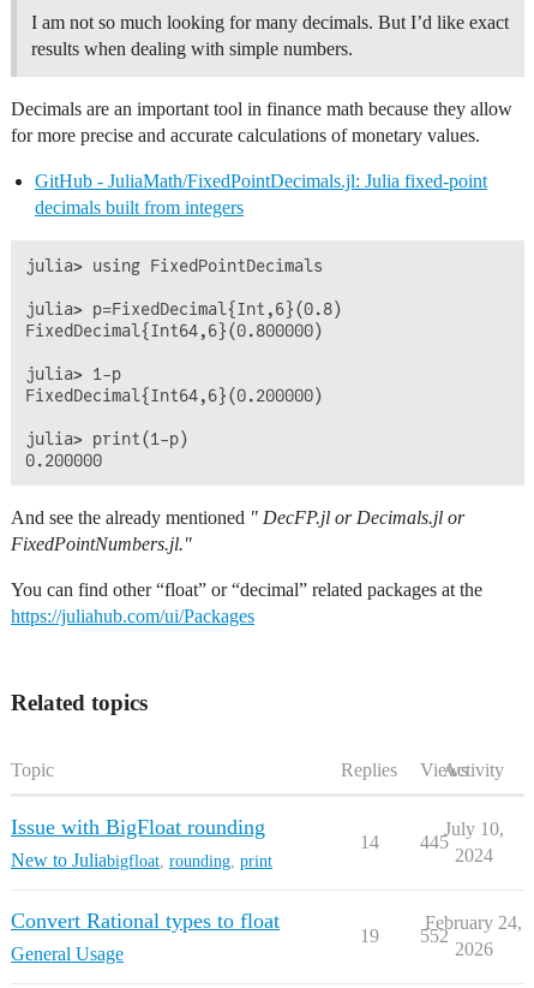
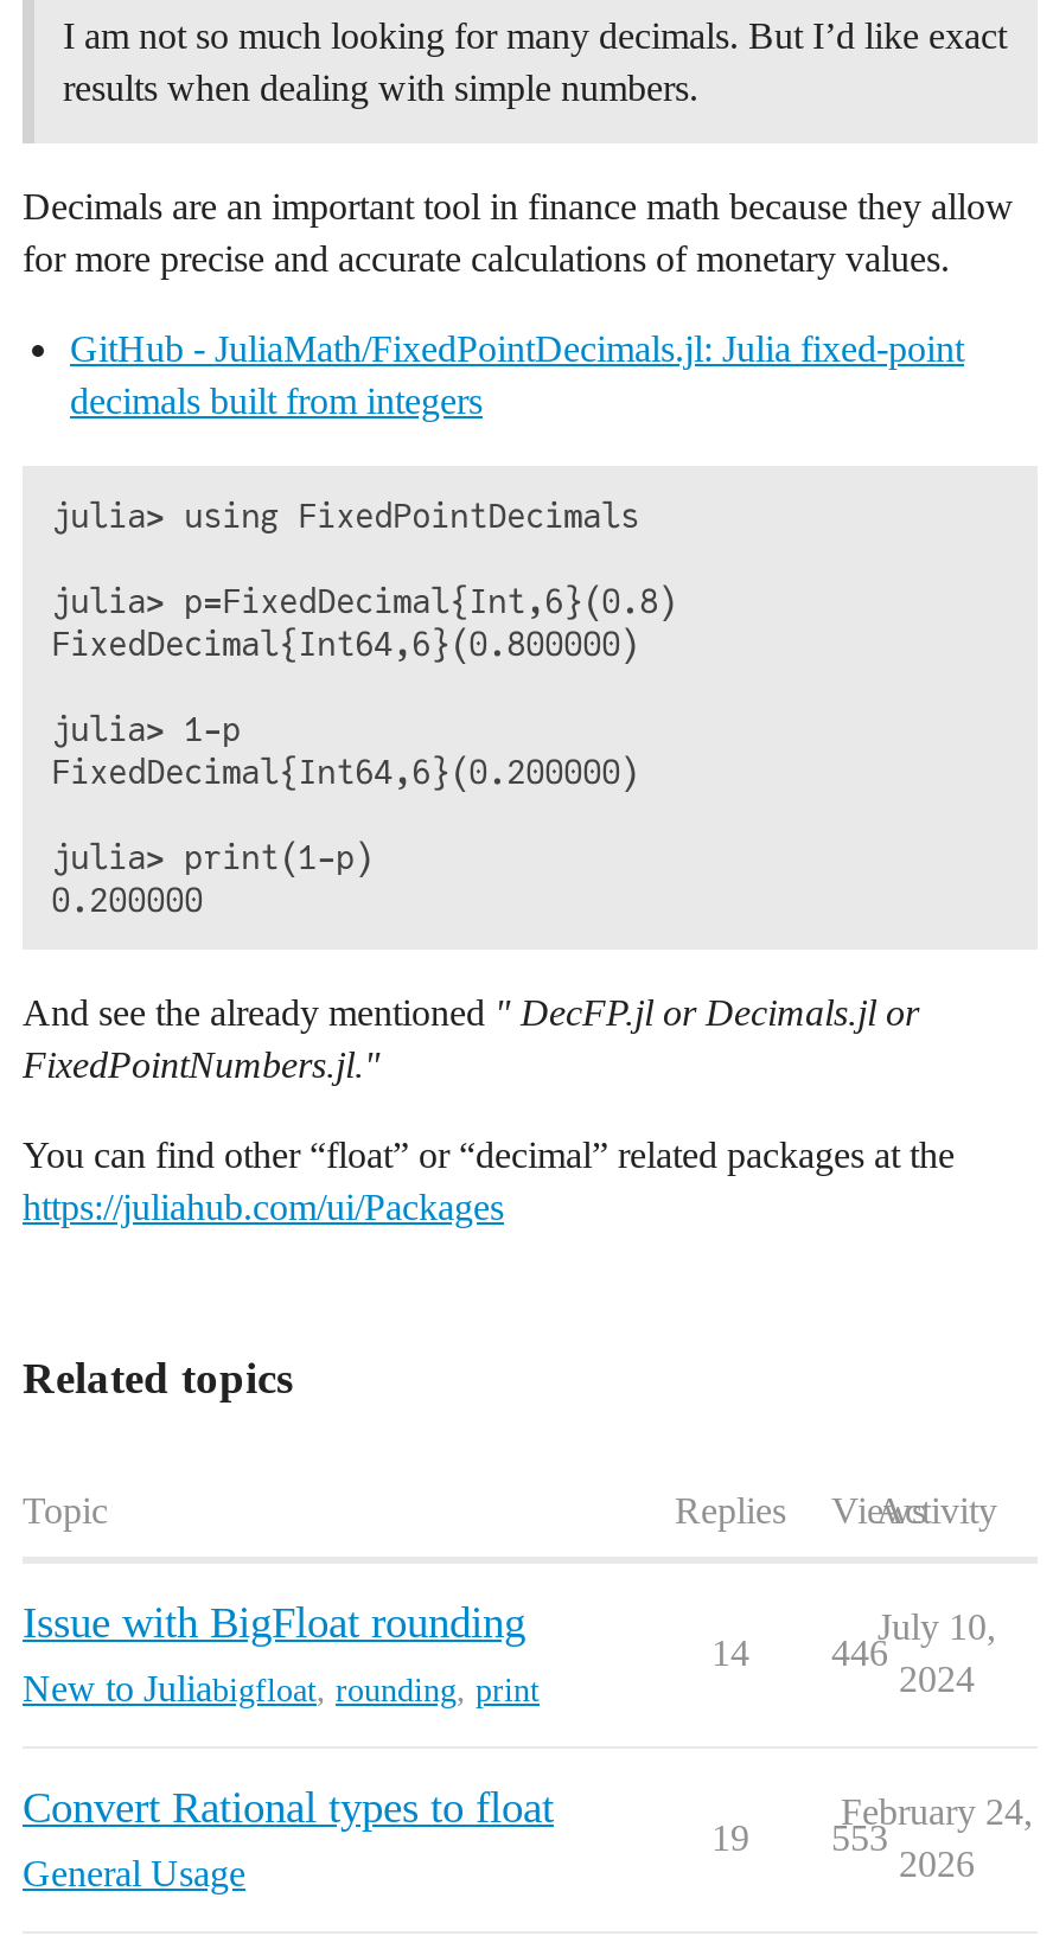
- 445
+ 446

- 552
+ 553
